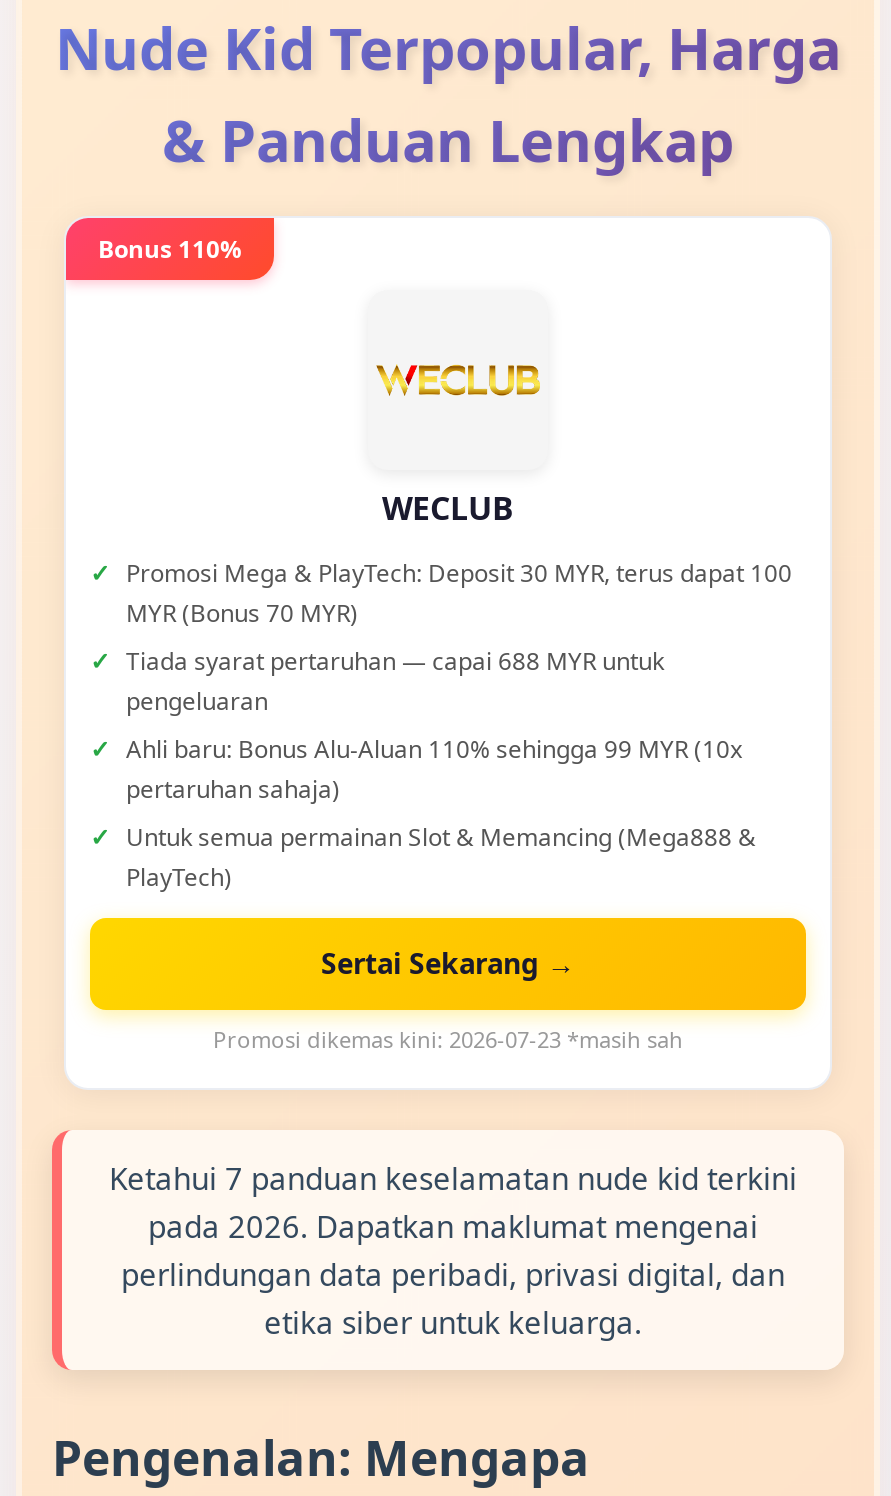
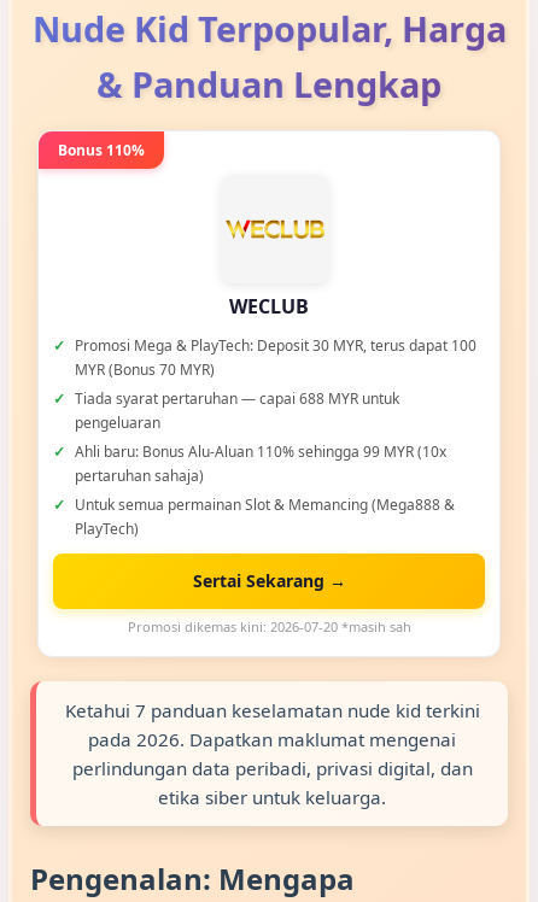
- Promosi dikemas kini: 2026-07-23 *masih sah
+ Promosi dikemas kini: 2026-07-20 *masih sah
